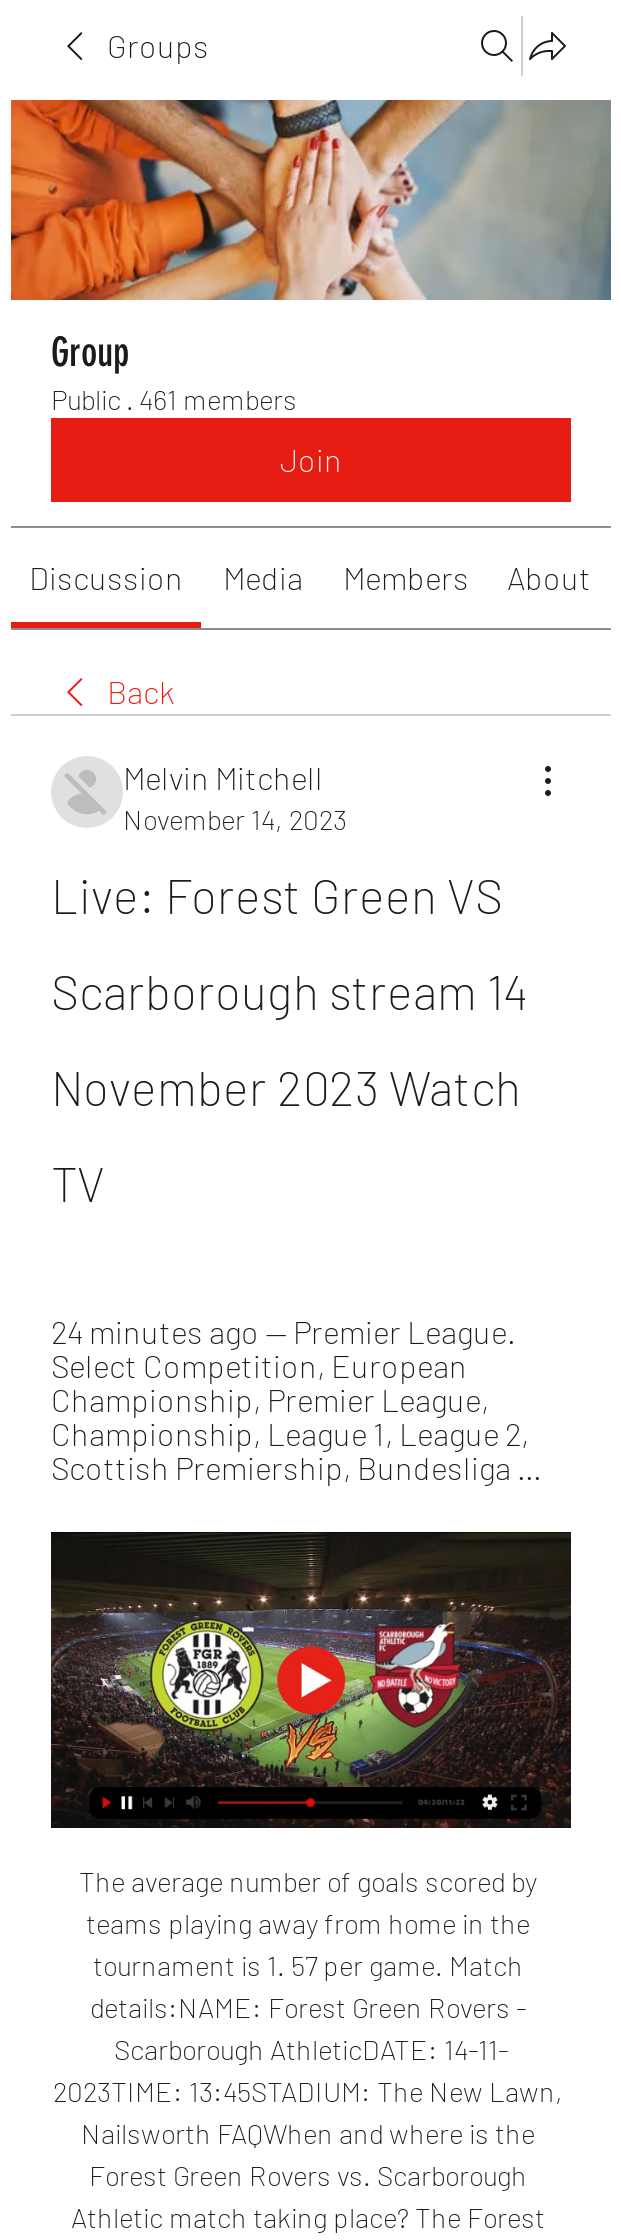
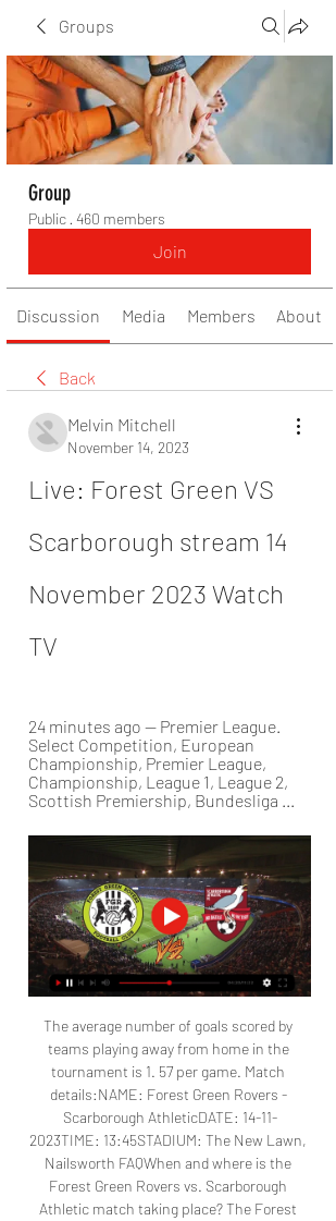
- Public 461 members
+ Public 460 members
